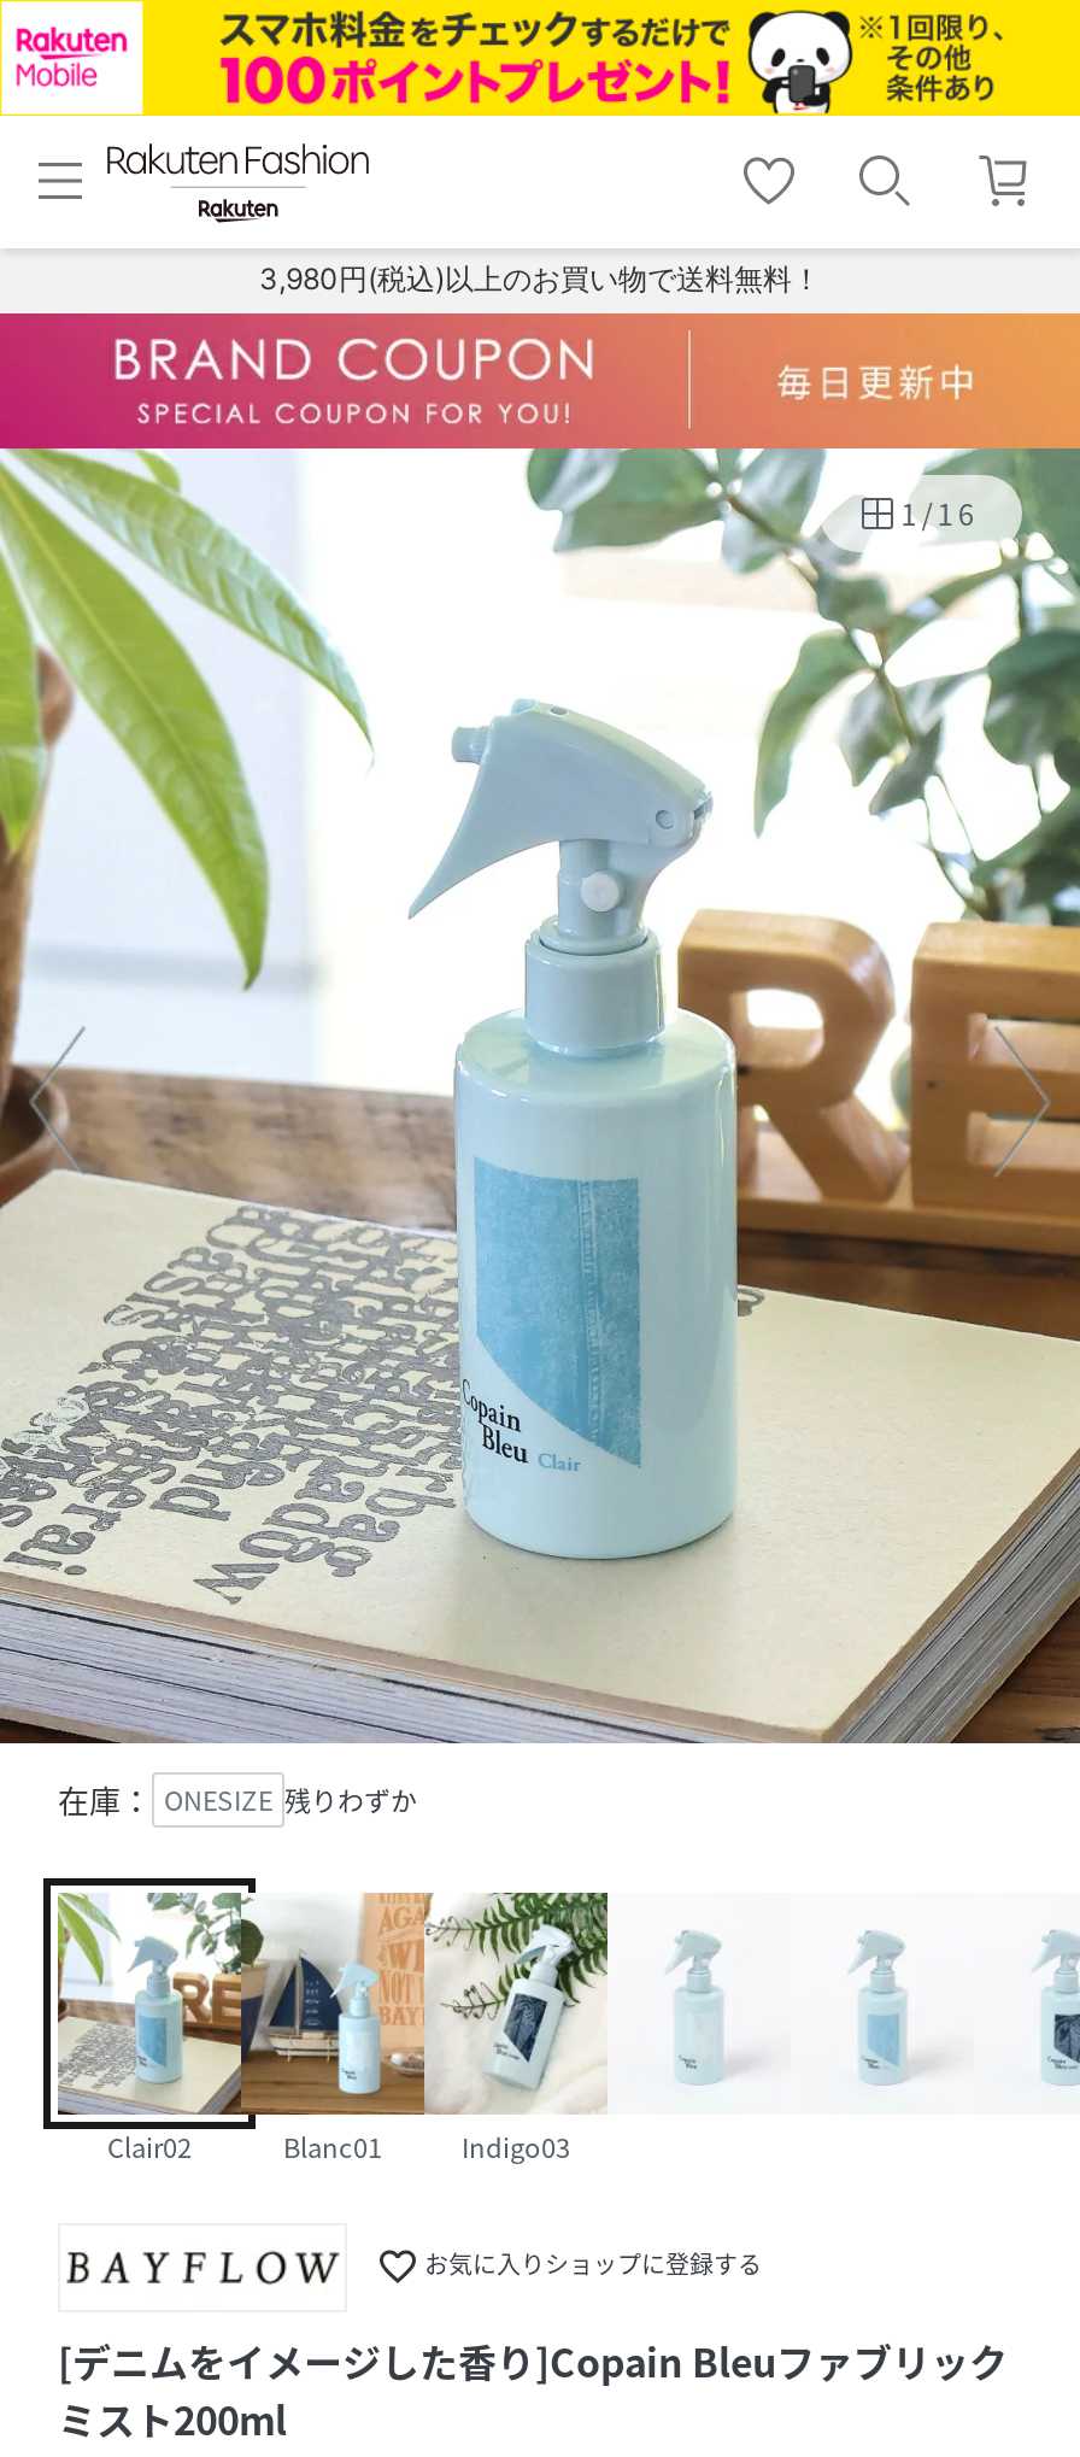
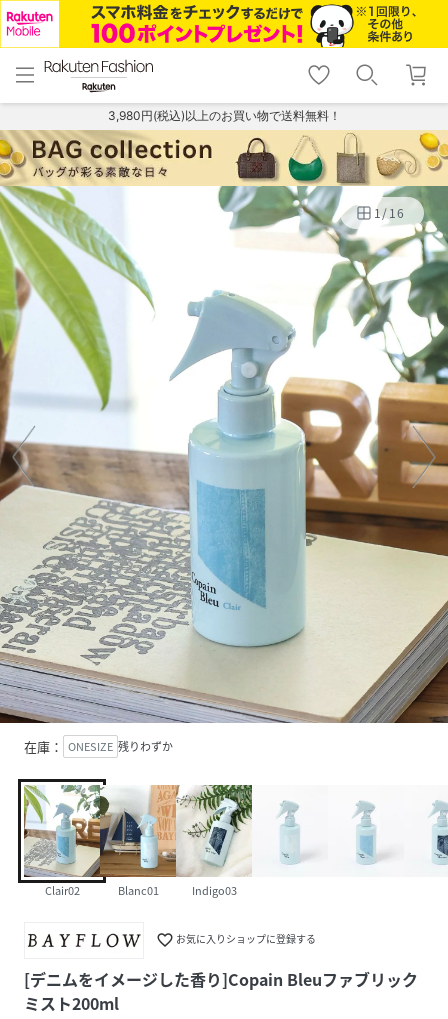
- [image]
+ [image]
